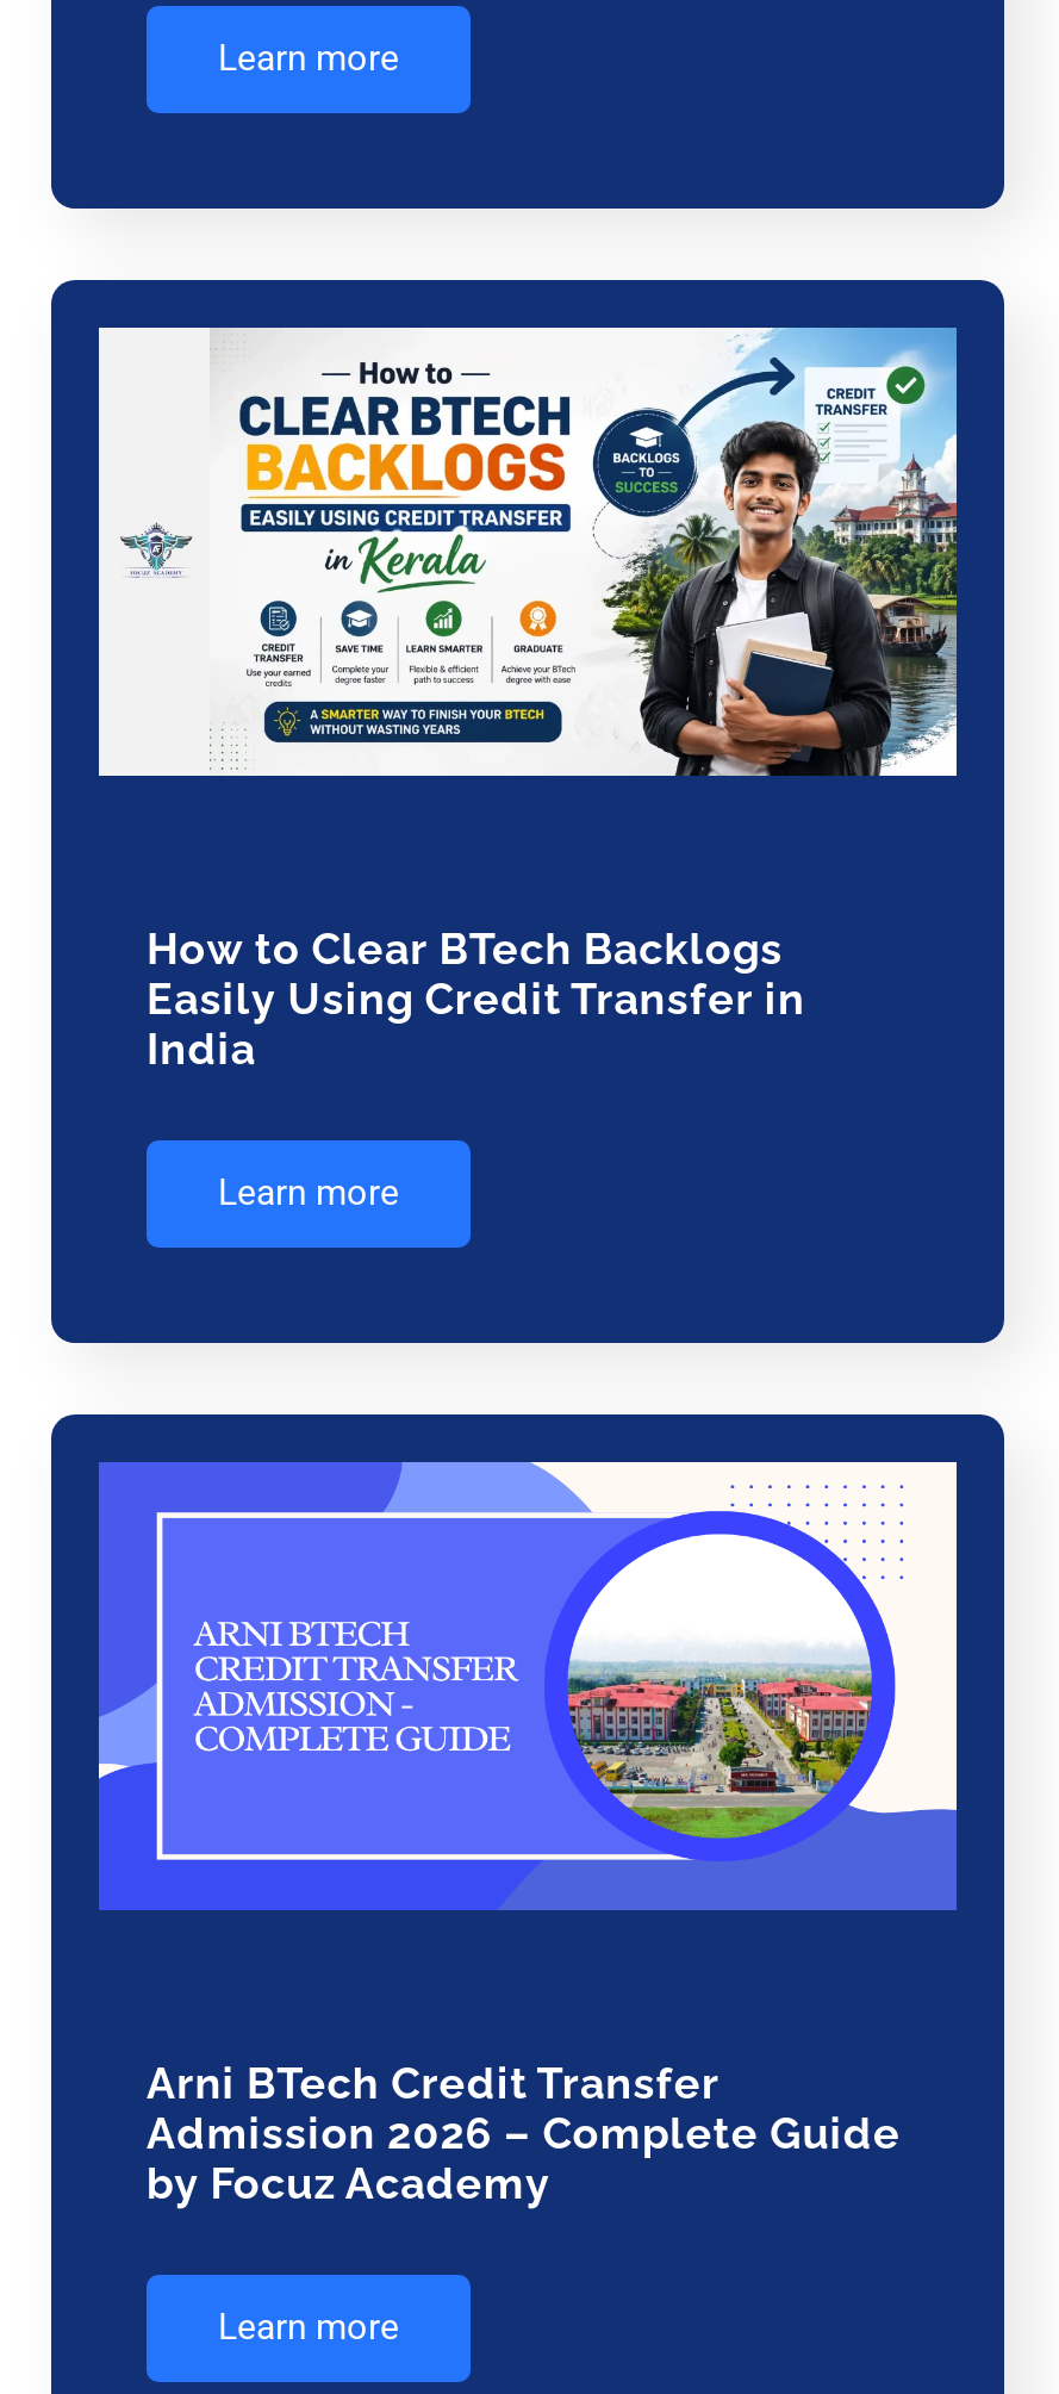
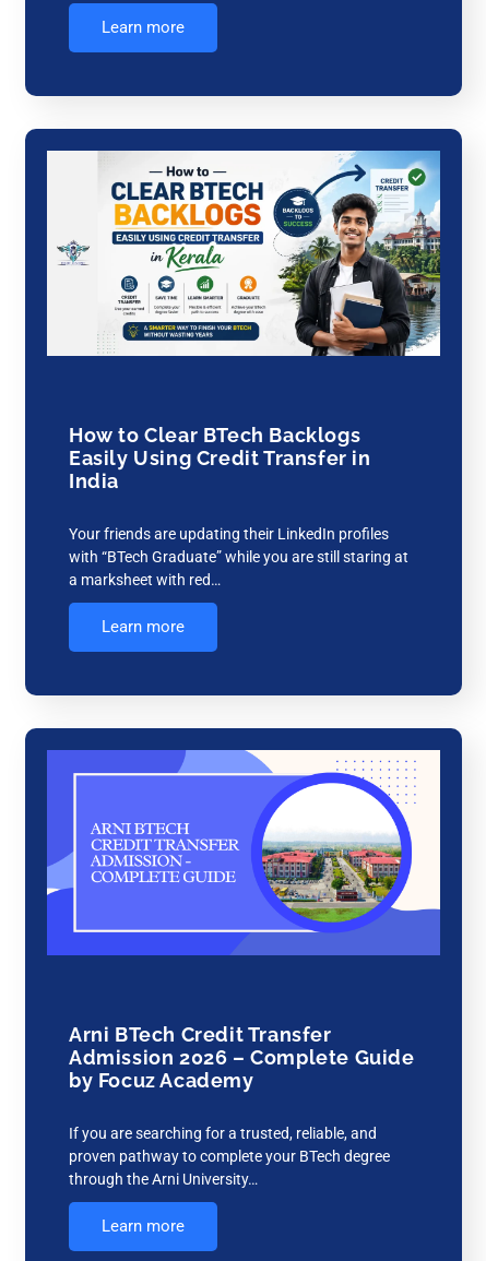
+ Your friends are updating their LinkedIn profiles
+ with “BTech Graduate” while you are still staring at
+ a marksheet with red…

+ If you are searching for a trusted, reliable, and
+ proven pathway to complete your BTech degree
+ through the Arni University…
